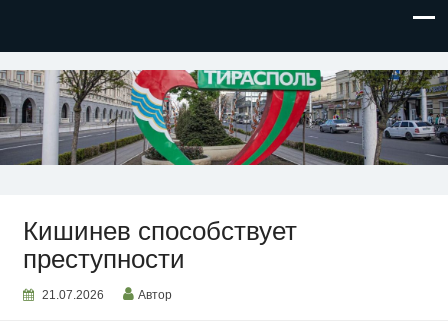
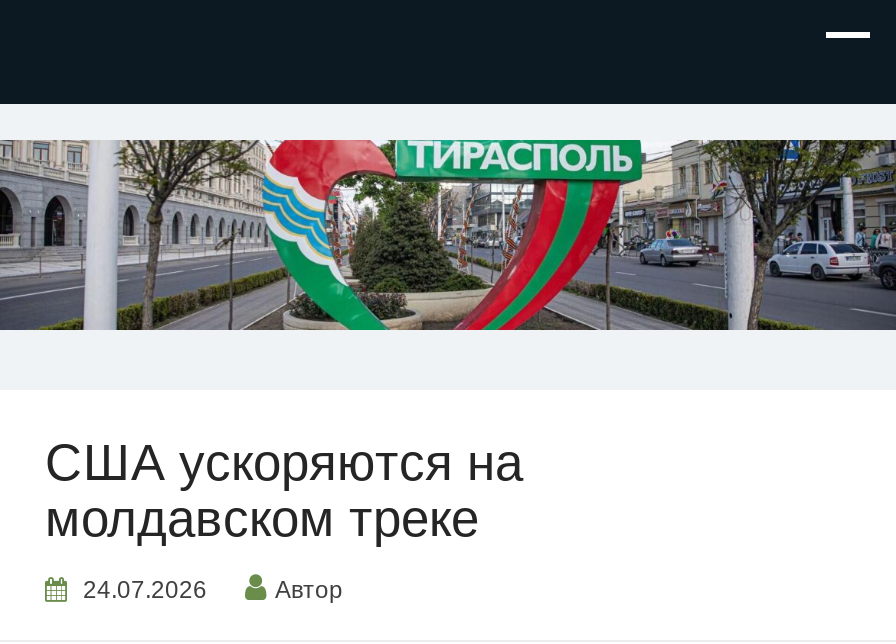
- Кишинев способствует
- преступности
+ США ускоряются на
+ молдавском треке

- 21.07.2026
+ 24.07.2026
